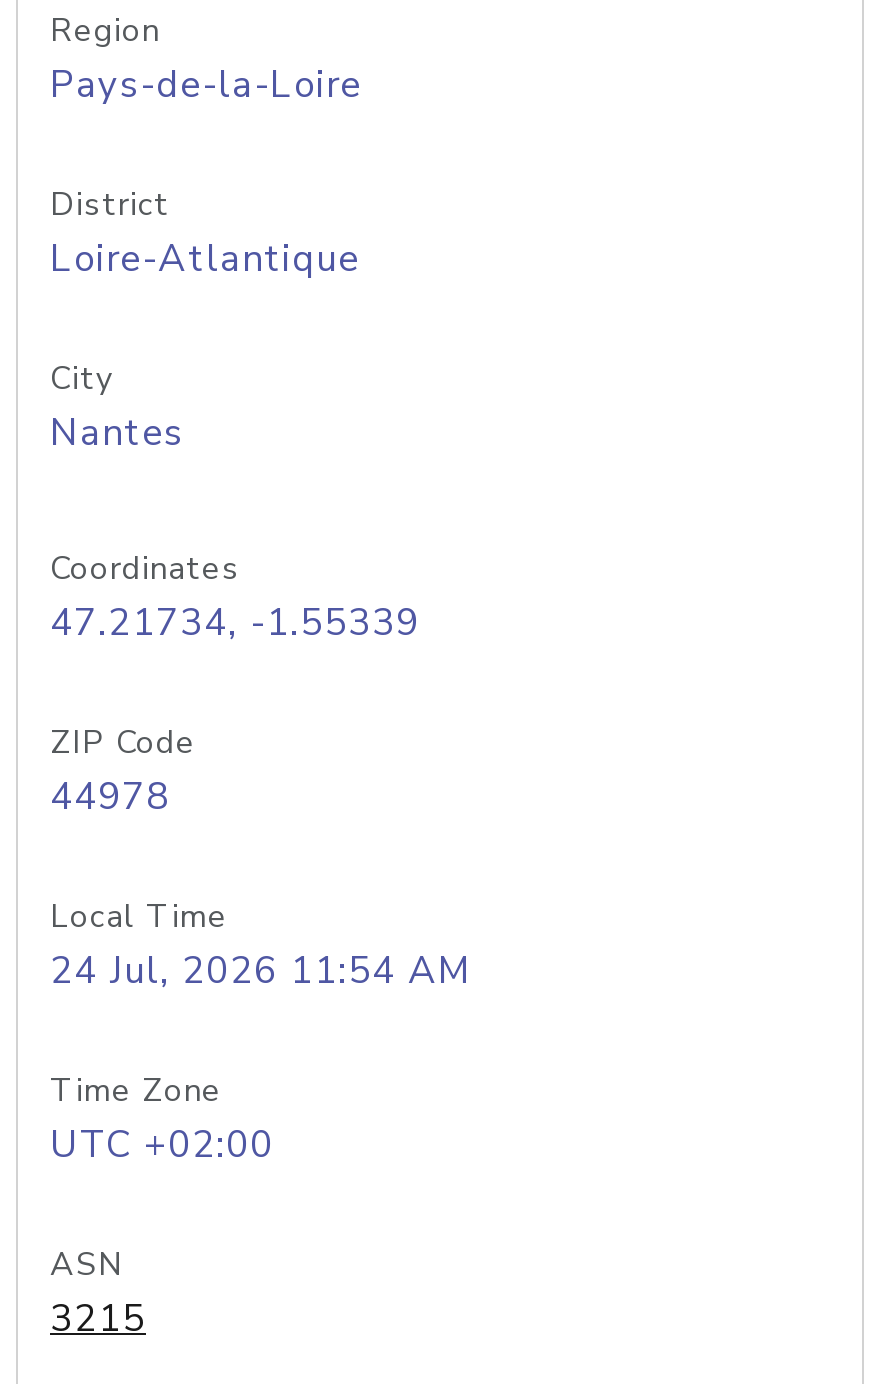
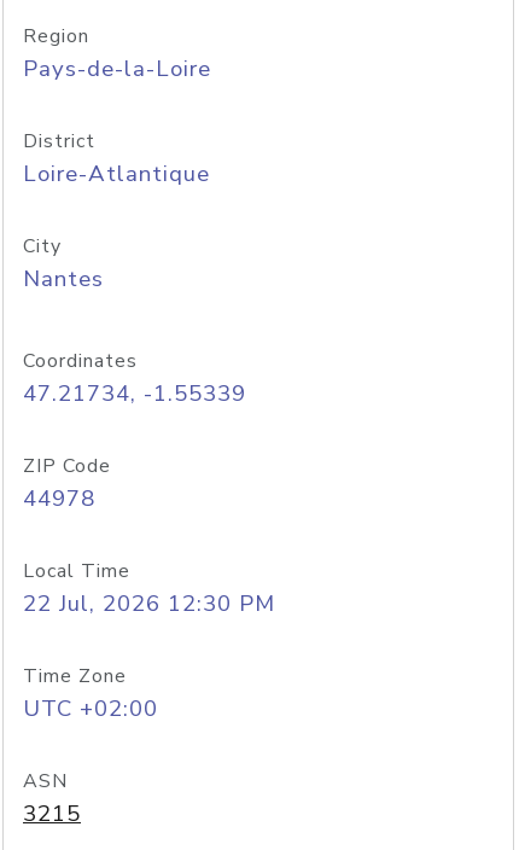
- 24 Jul, 2026 11:54 AM
+ 22 Jul, 2026 12:30 PM
